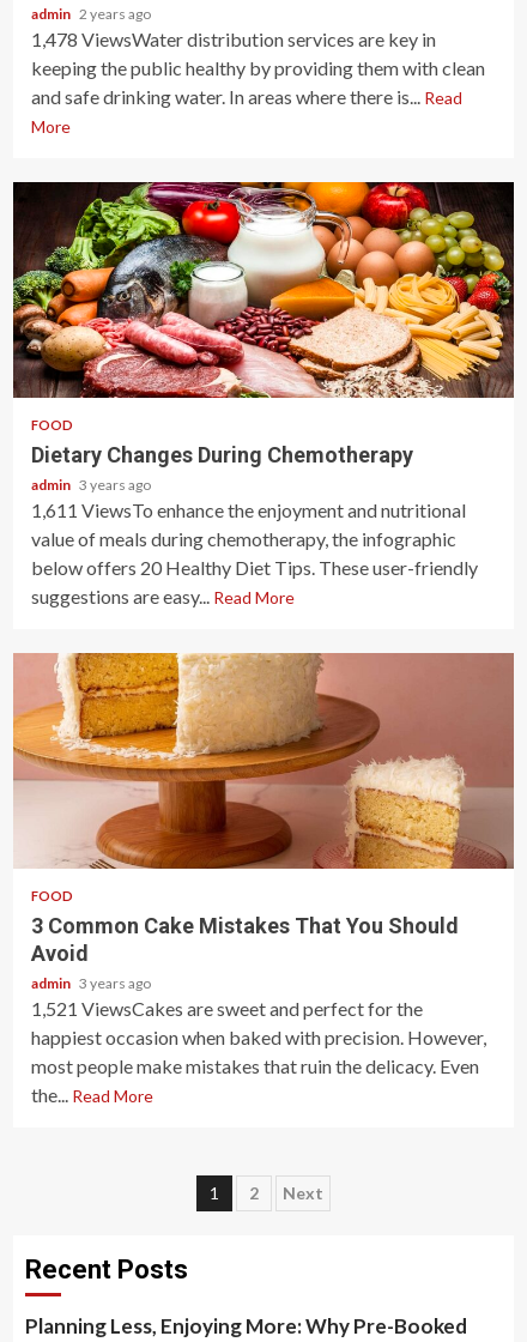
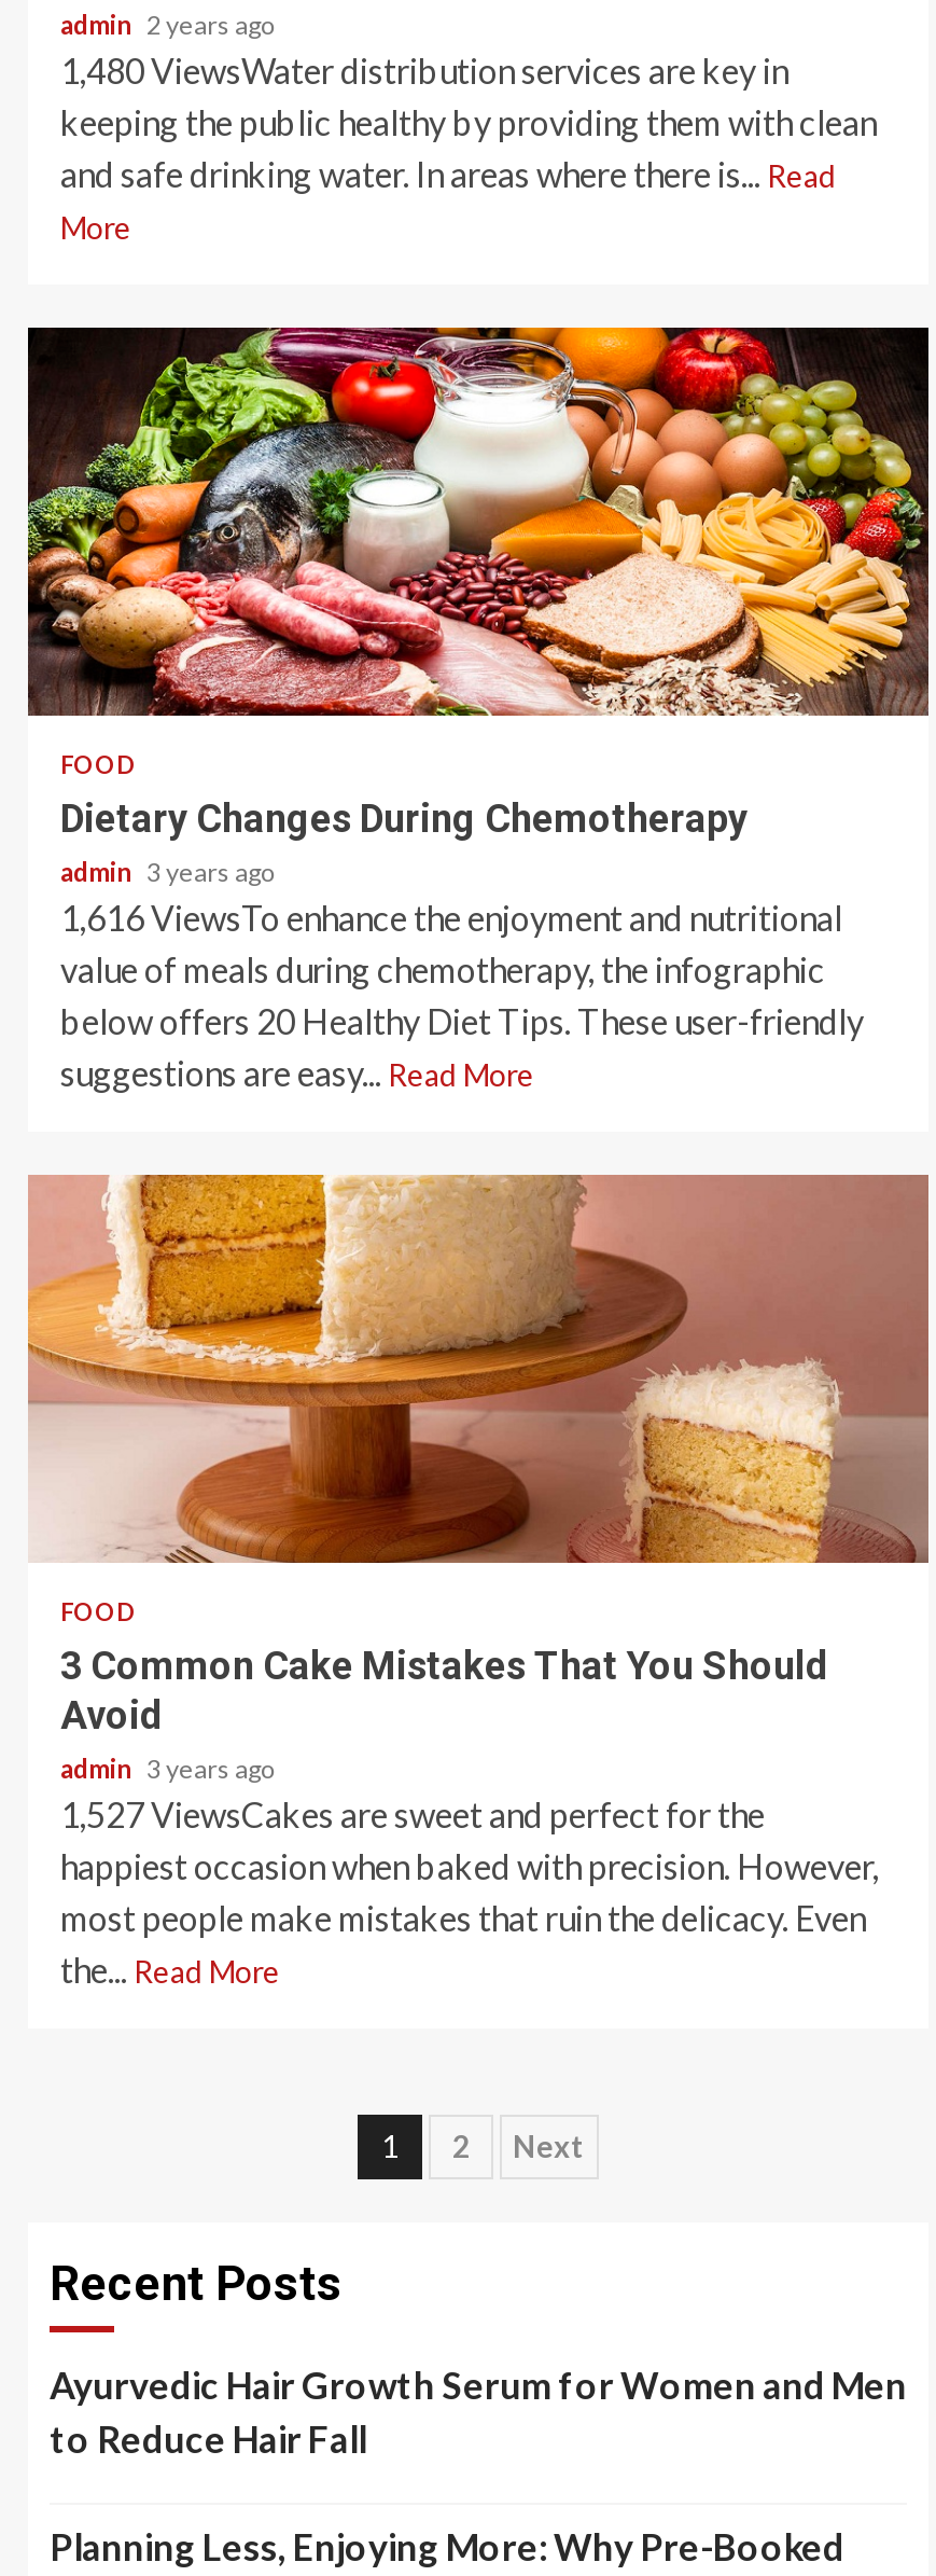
- 1,478 ViewsWater distribution services are key in
+ 1,480 ViewsWater distribution services are key in

- 1,611 ViewsTo enhance the enjoyment and nutritional
+ 1,616 ViewsTo enhance the enjoyment and nutritional

- 1,521 ViewsCakes are sweet and perfect for the
+ 1,527 ViewsCakes are sweet and perfect for the

+ Ayurvedic Hair Growth Serum for Women and Men
+ to Reduce Hair Fall
